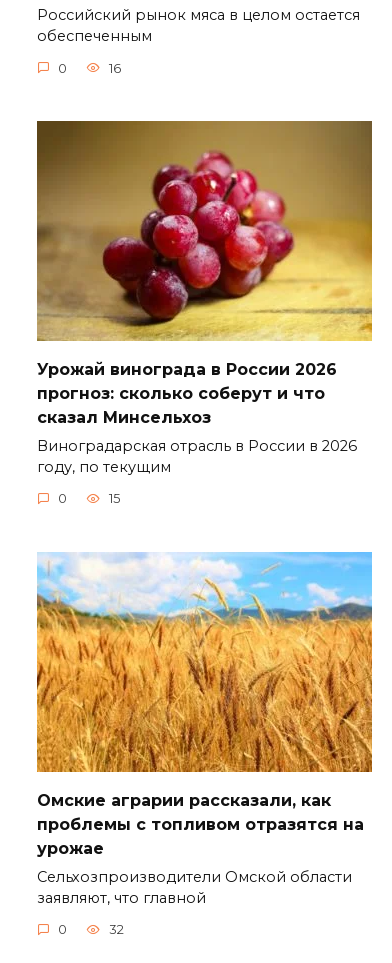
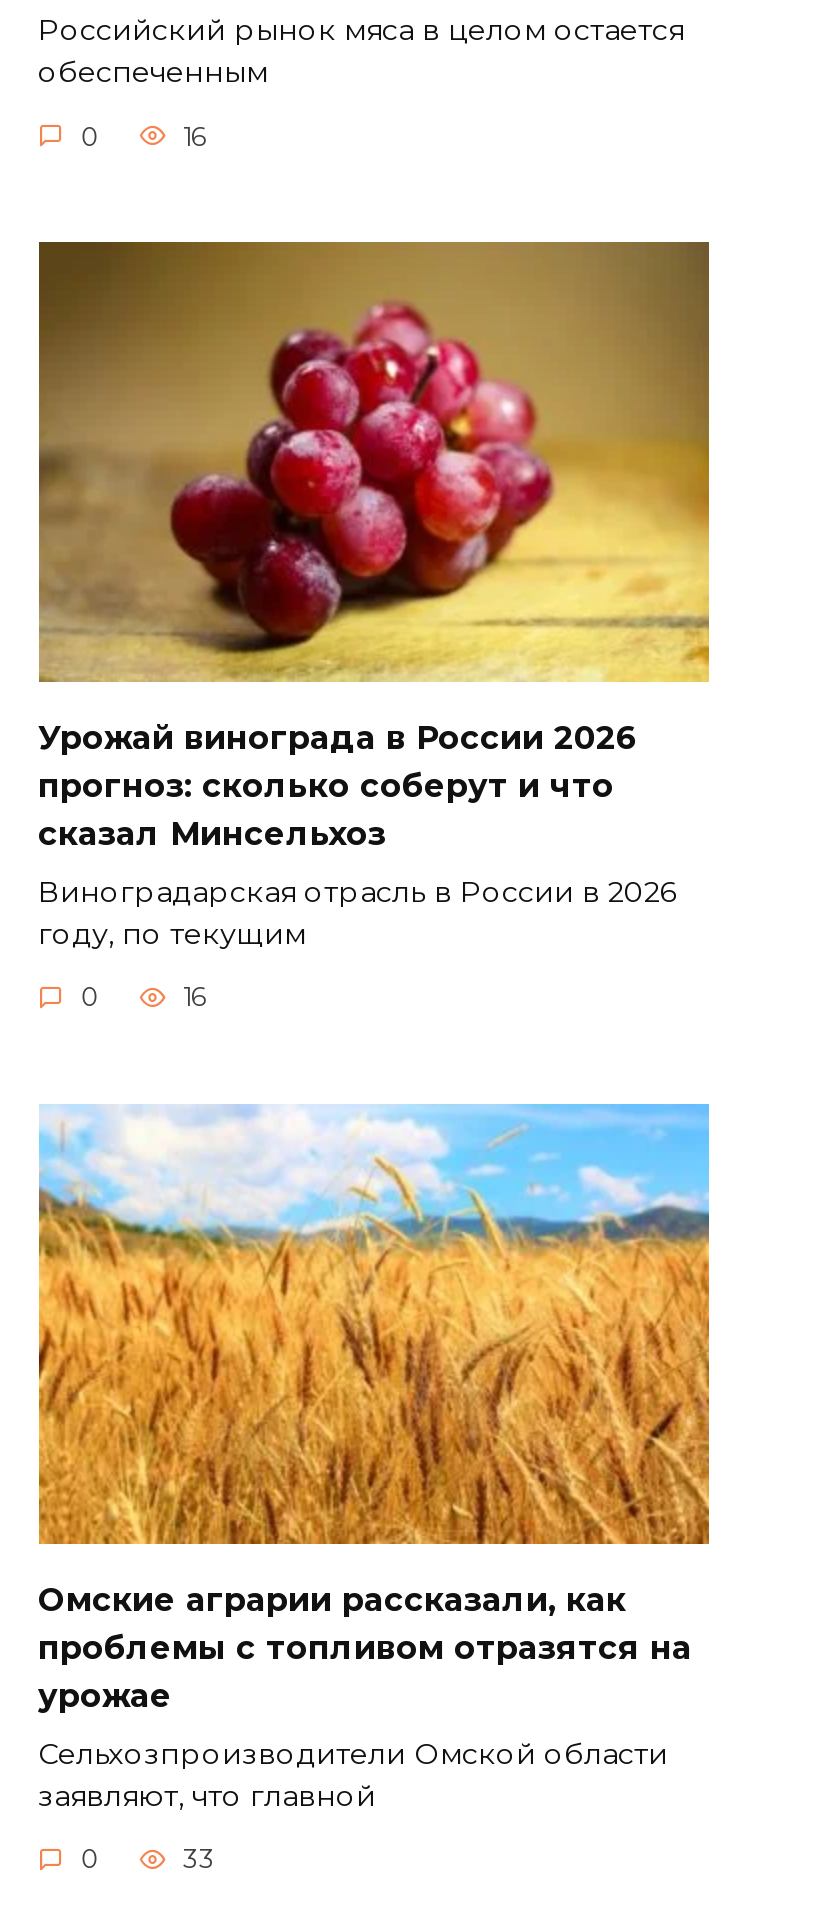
- 15
+ 16

- 32
+ 33
